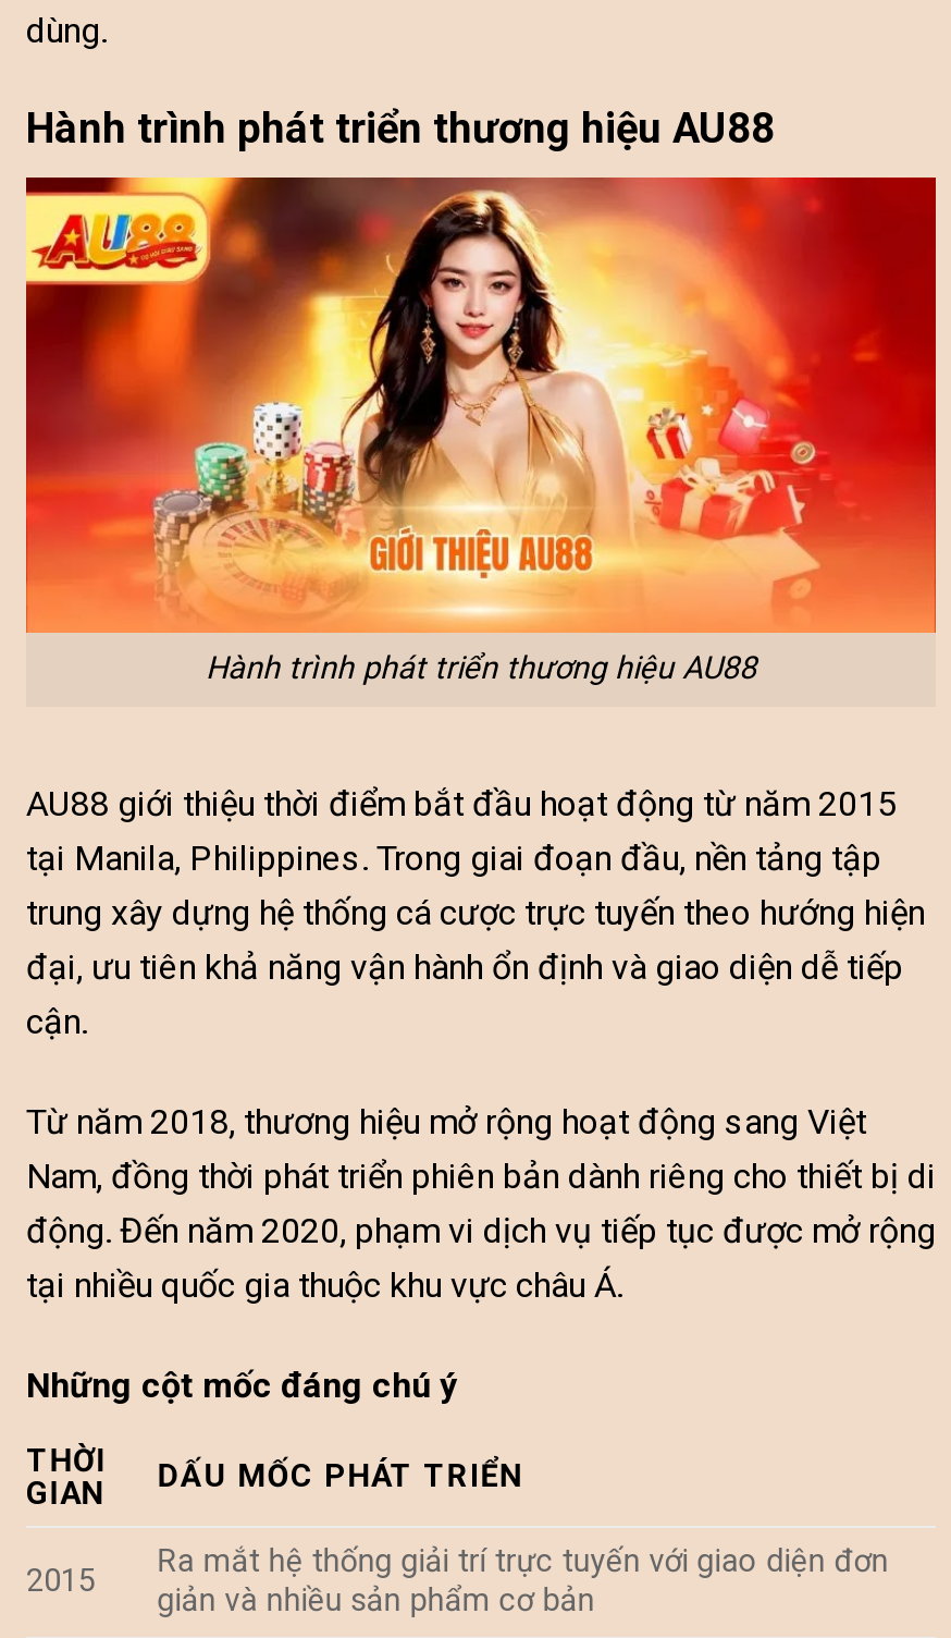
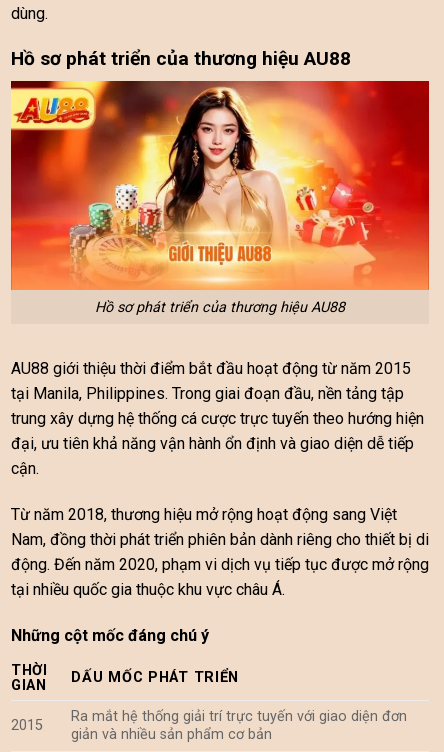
- Hành trình phát triển thương hiệu AU88
+ Hồ sơ phát triển của thương hiệu AU88

- Hành trình phát triển thương hiệu AU88
+ Hồ sơ phát triển của thương hiệu AU88
